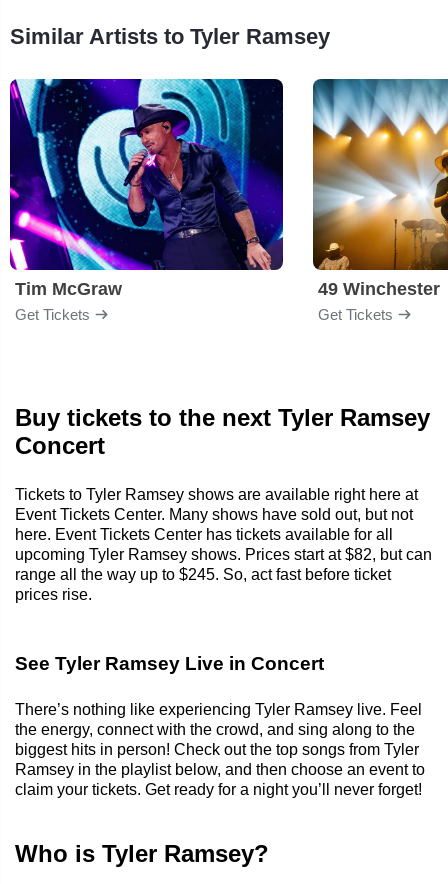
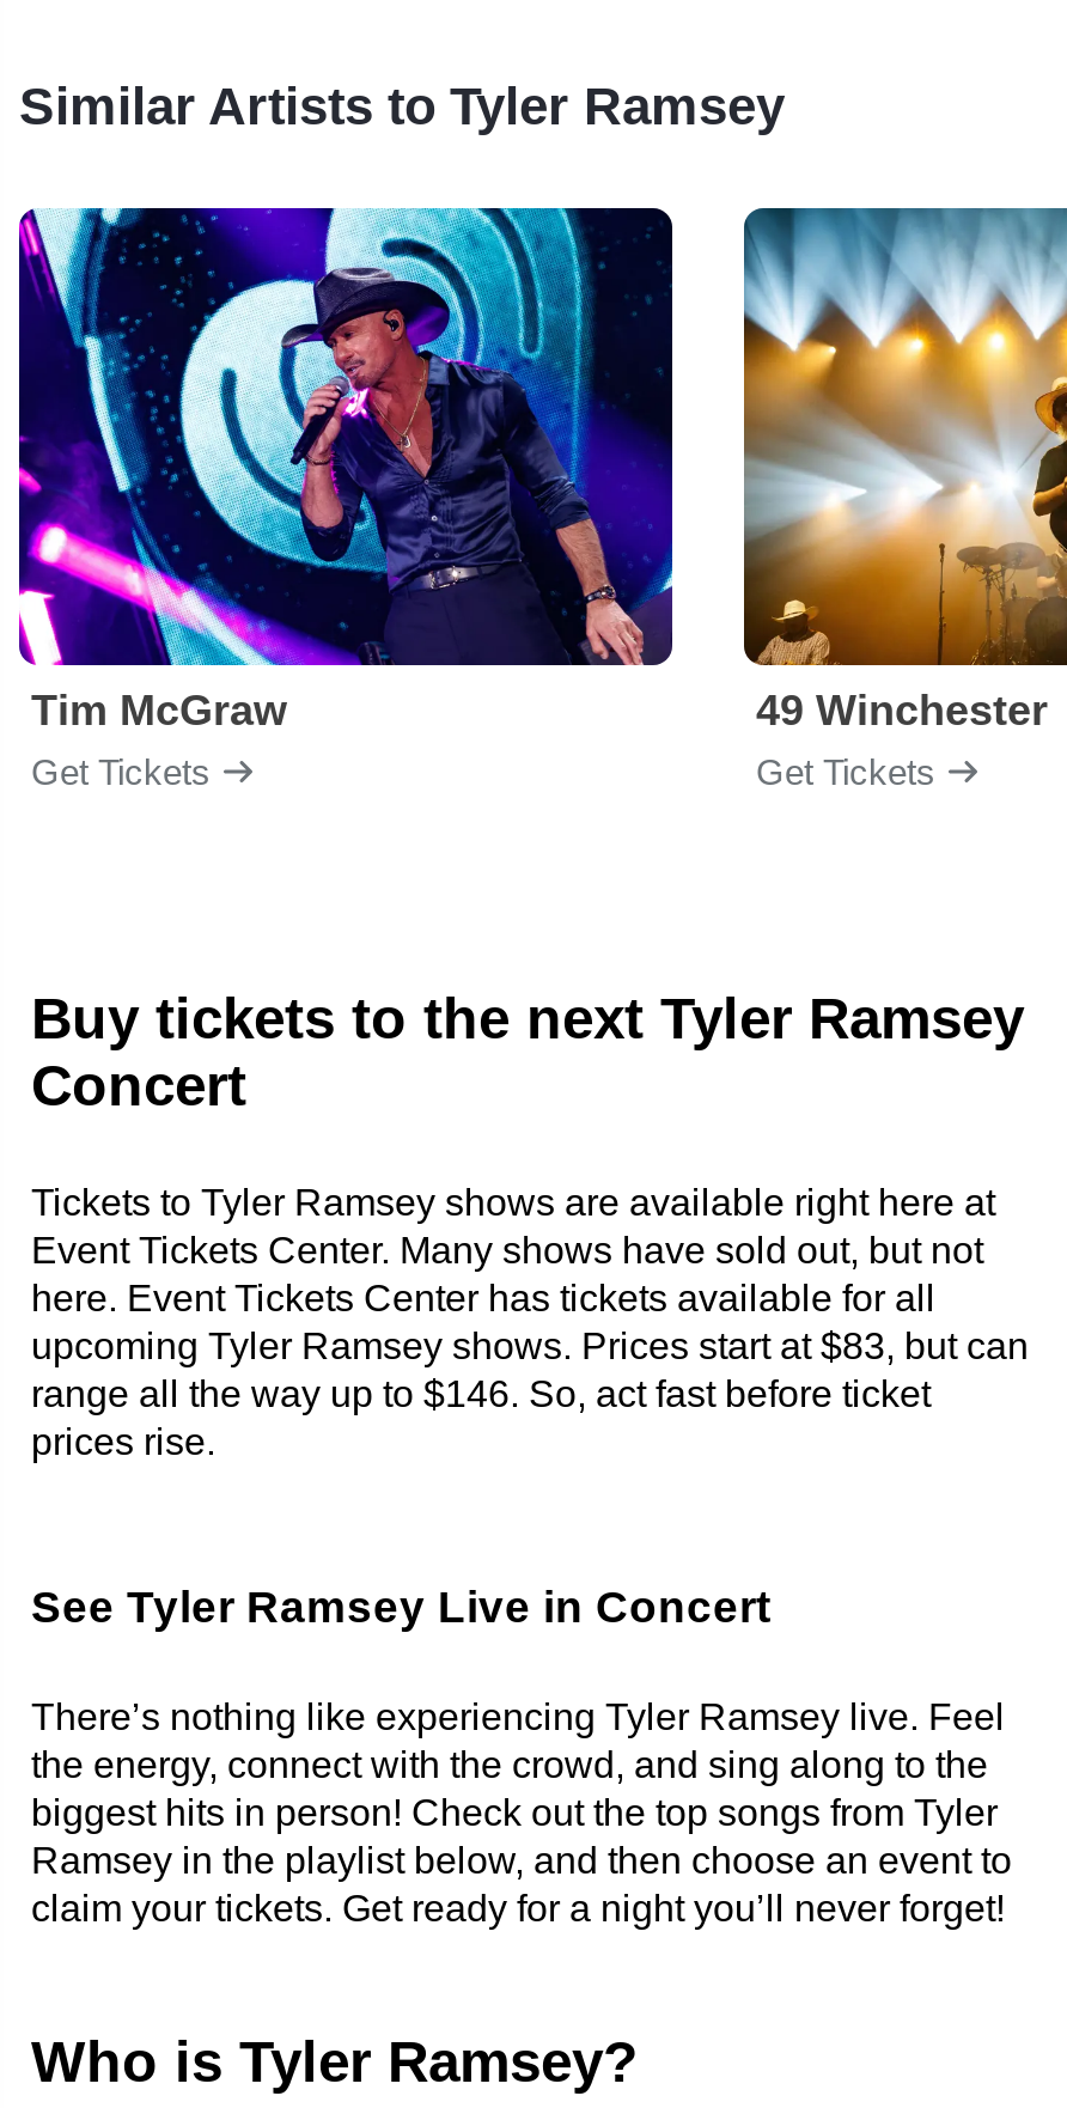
- upcoming Tyler Ramsey shows. Prices start at $82, but can
+ upcoming Tyler Ramsey shows. Prices start at $83, but can

- range all the way up to $245. So, act fast before ticket
+ range all the way up to $146. So, act fast before ticket
